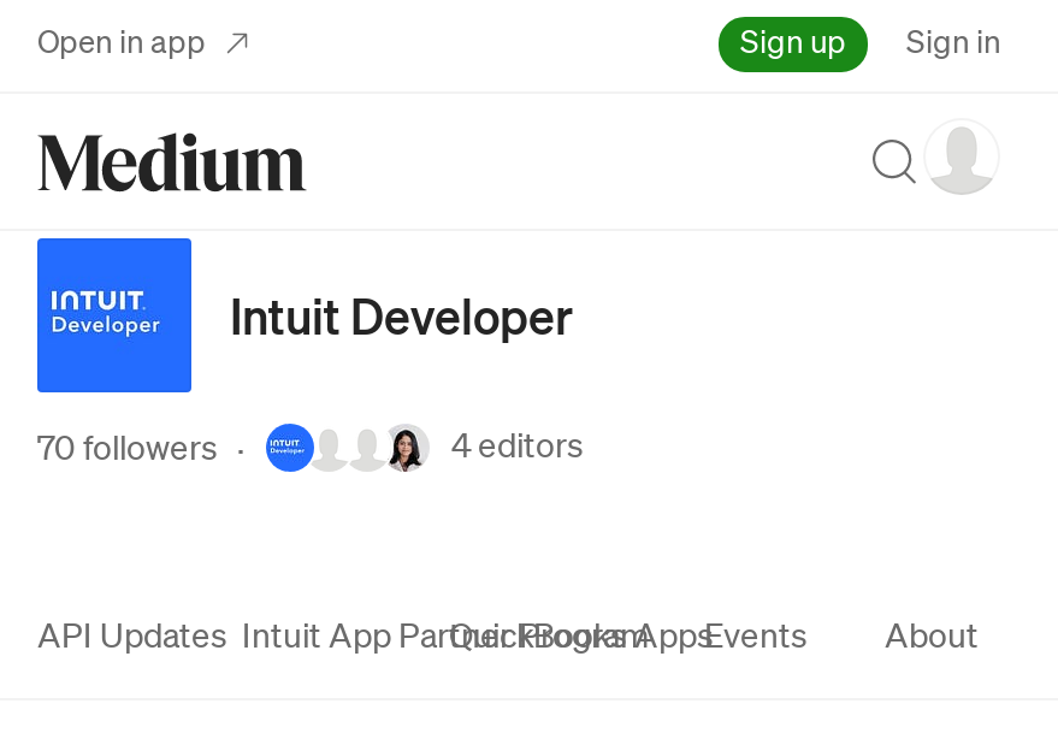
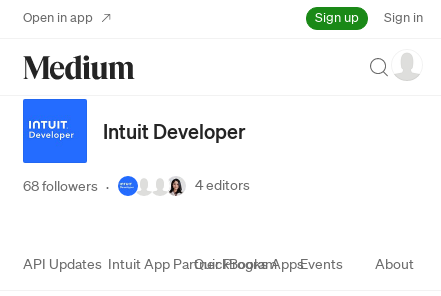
- 70 followers ·
+ 68 followers ·
